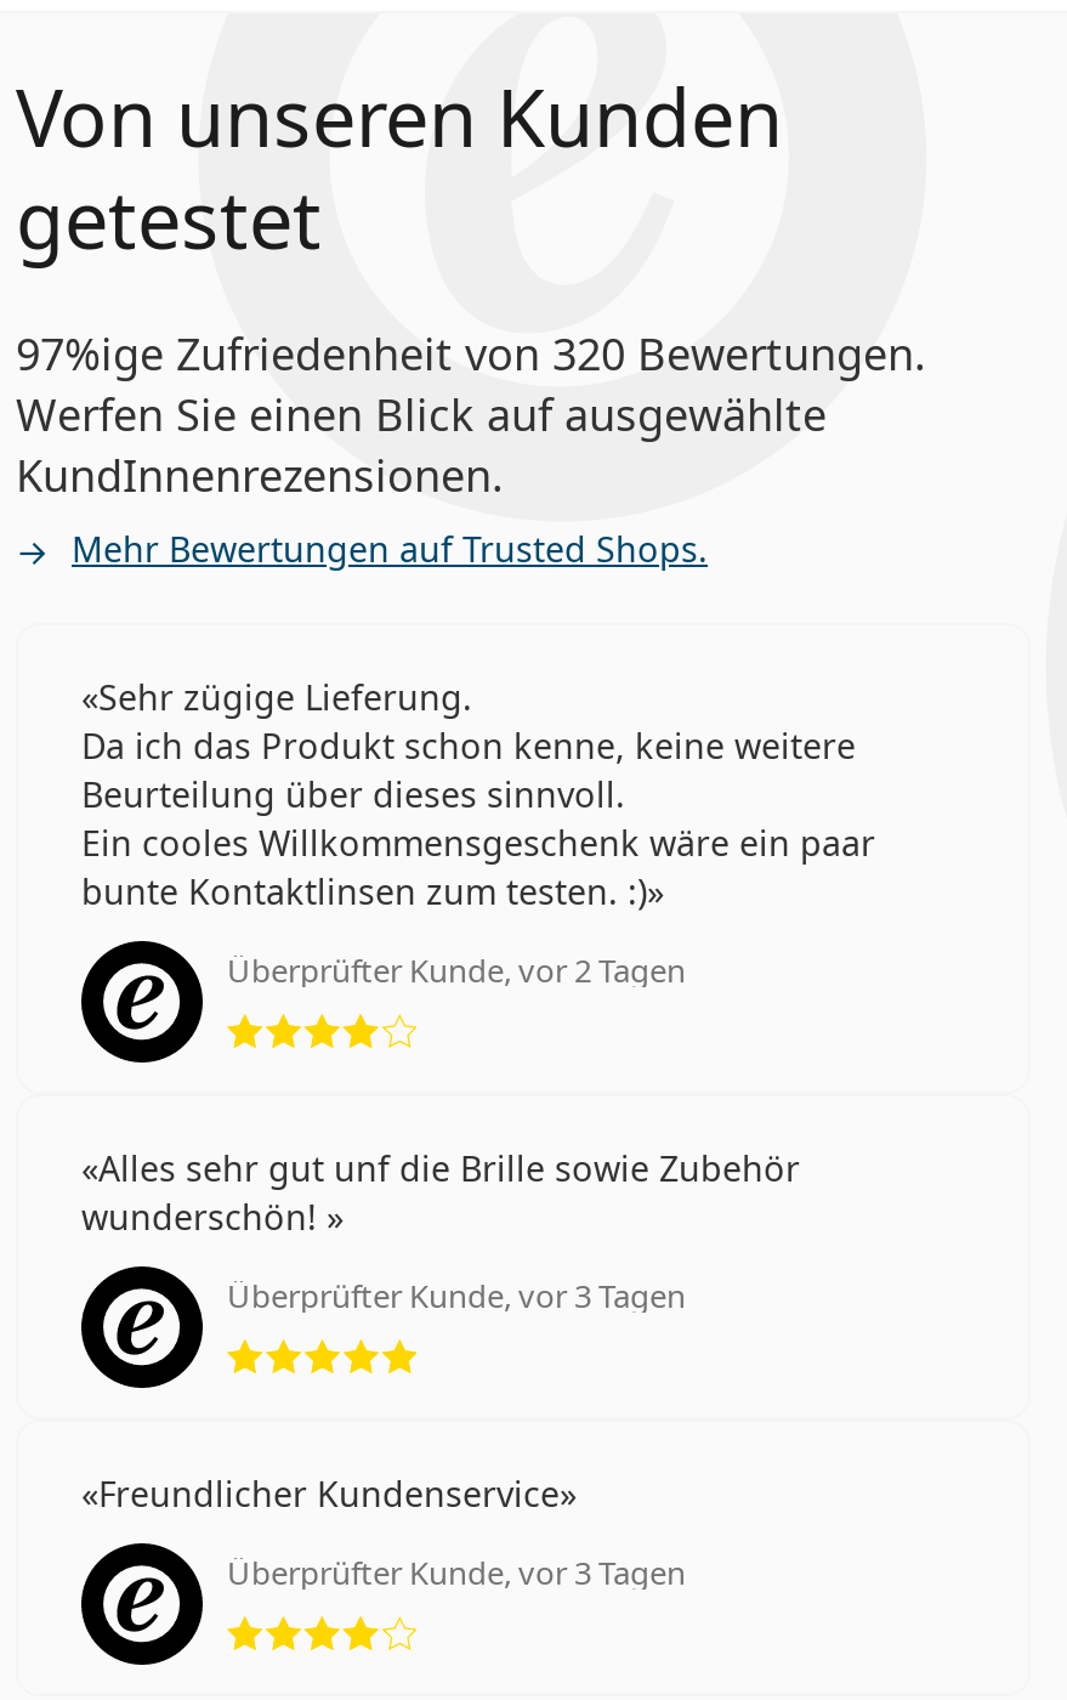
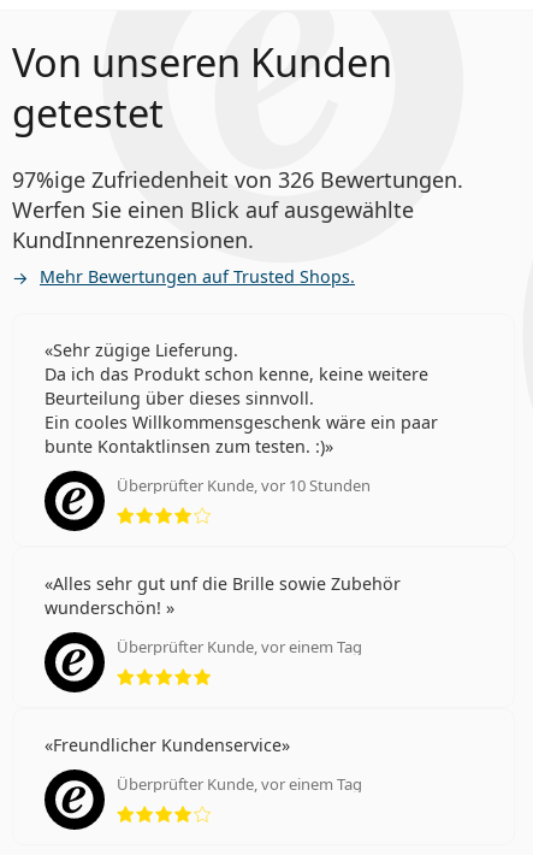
- 97%ige Zufriedenheit von 320 Bewertungen.
+ 97%ige Zufriedenheit von 326 Bewertungen.

- Überprüfter Kunde, vor 2 Tagen
+ Überprüfter Kunde, vor 10 Stunden

- Überprüfter Kunde, vor 3 Tagen
+ Überprüfter Kunde, vor einem Tag

- Überprüfter Kunde, vor 3 Tagen
+ Überprüfter Kunde, vor einem Tag
